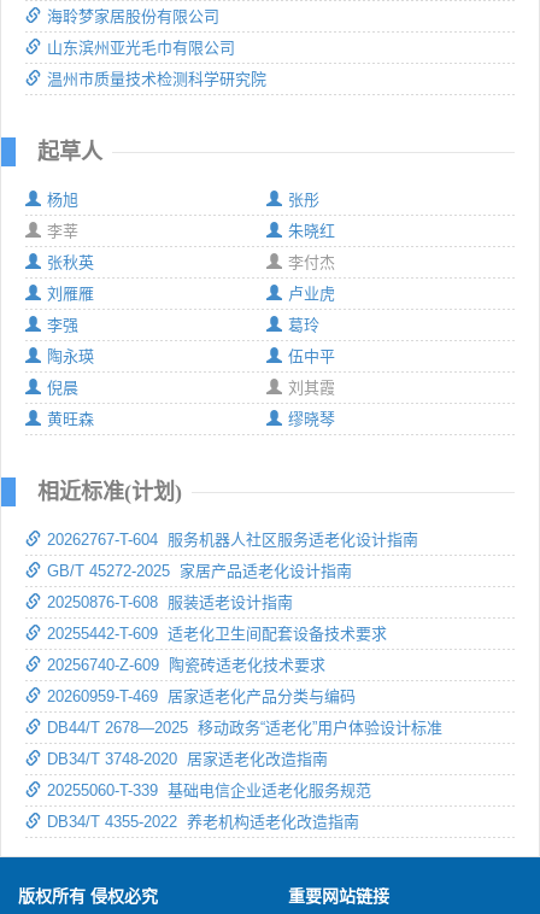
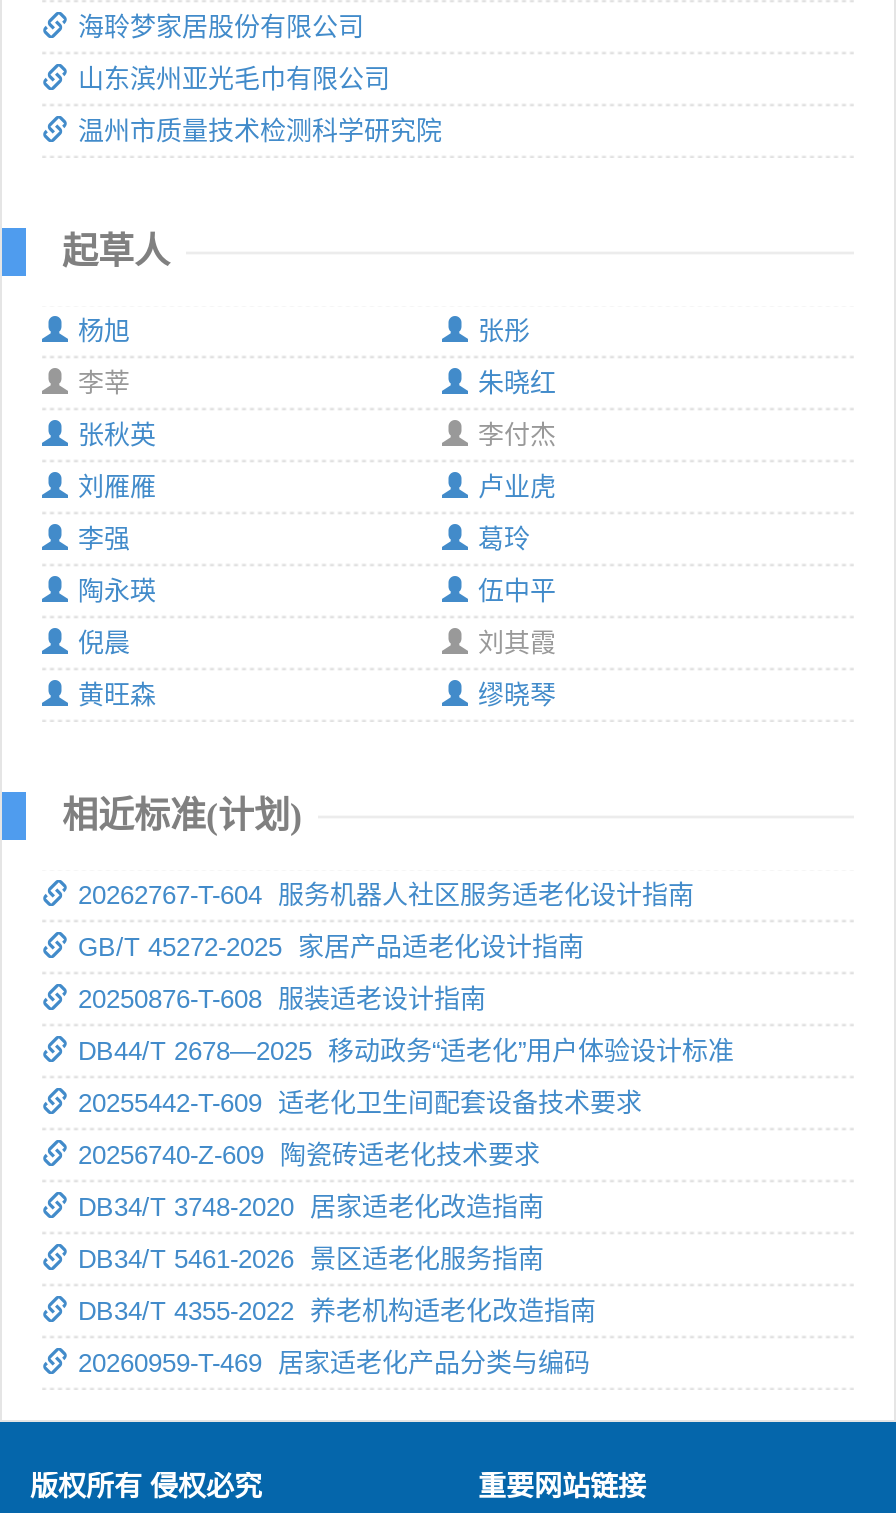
moved down: 20255442-T-609 适老化卫生间配套设备技术要求 | 20256740-Z-609 陶瓷砖适老化技术要求

+ DB34/T 5461-2026 景区适老化服务指南

moved down: 20260959-T-469 居家适老化产品分类与编码

moved up: DB44/T 2678—2025 移动政务“适老化”用户体验设计标准

moved up: DB34/T 3748-2020 居家适老化改造指南

- 20255060-T-339 基础电信企业适老化服务规范

moved up: DB34/T 4355-2022 养老机构适老化改造指南
